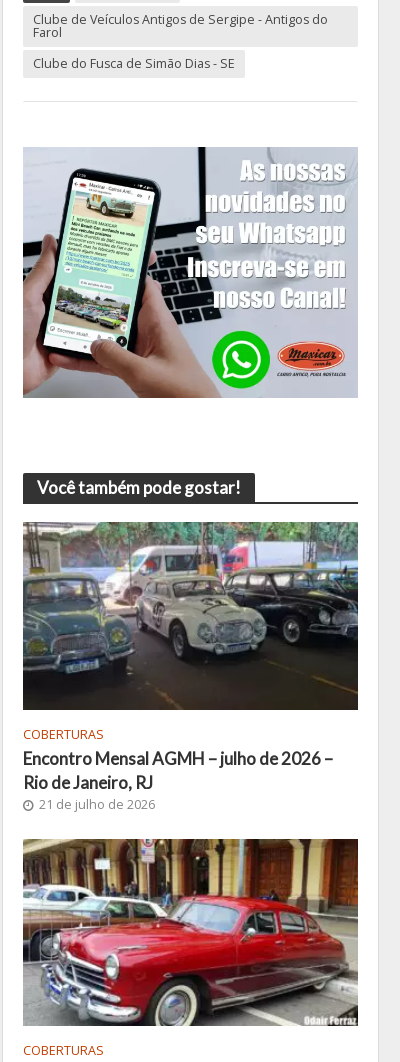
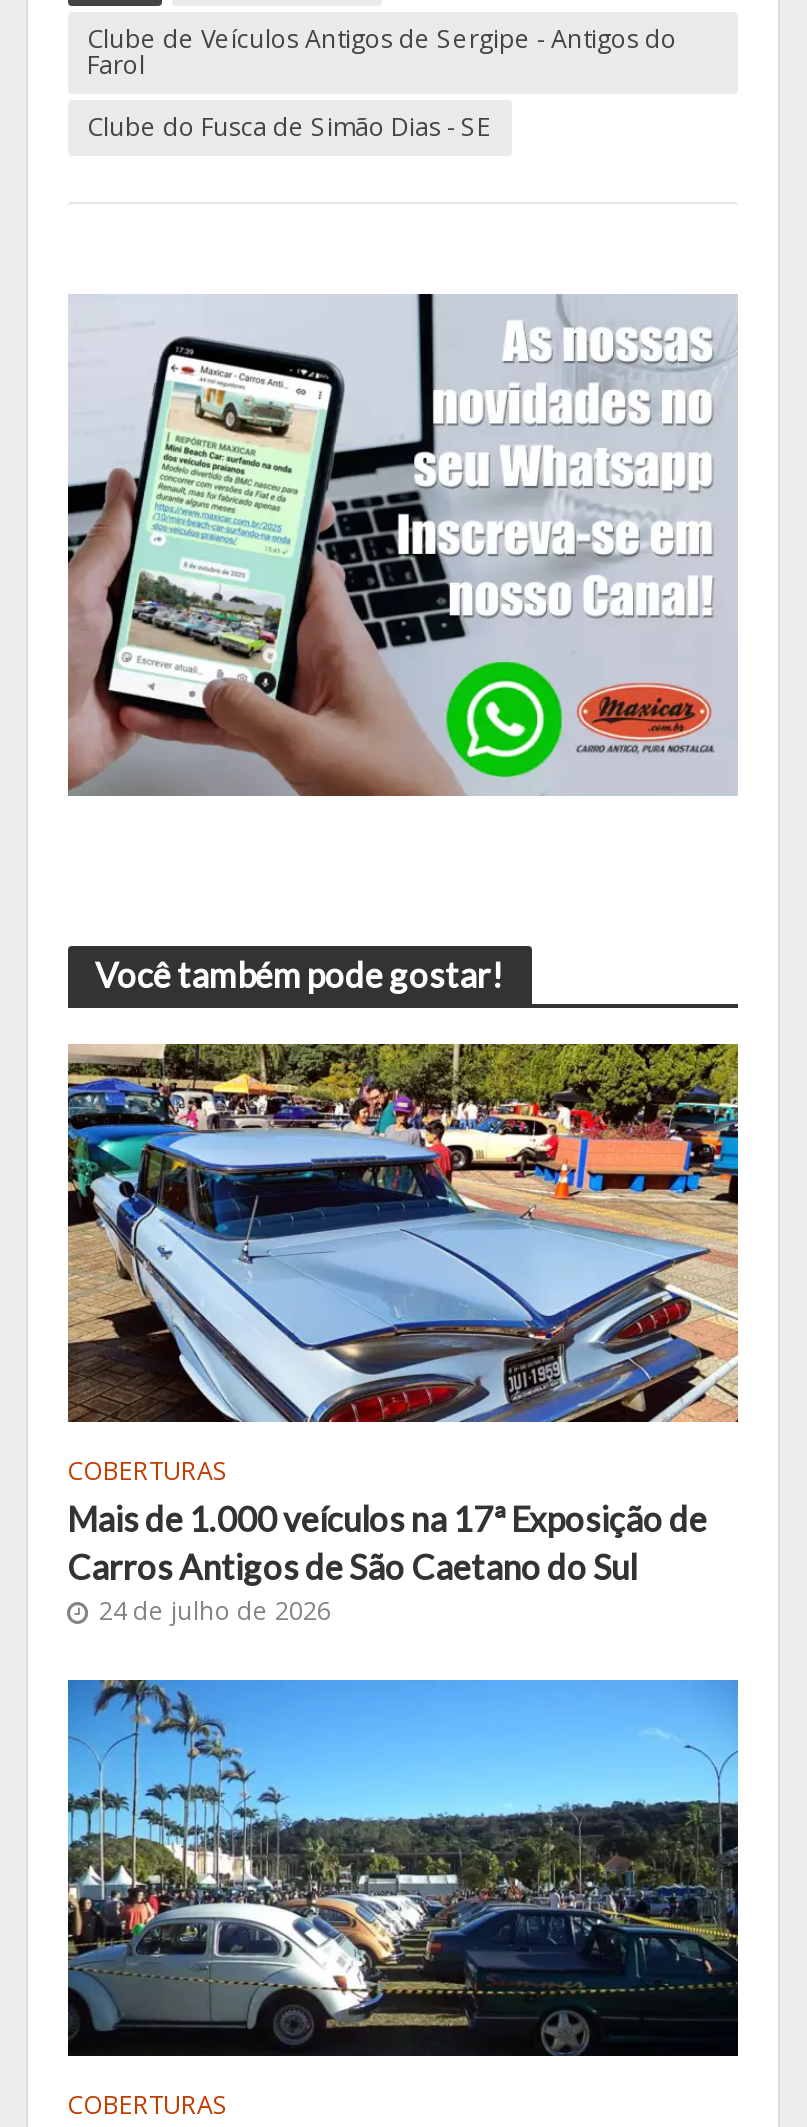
- [image]
- Encontro Mensal AGMH – julho de 2026 –
- Rio de Janeiro, RJ
- 21 de julho de 2026
+ [image]
+ Mais de 1.000 veículos na 17ª Exposição de
+ Carros Antigos de São Caetano do Sul
+ 24 de julho de 2026

- [image]
+ [image]
